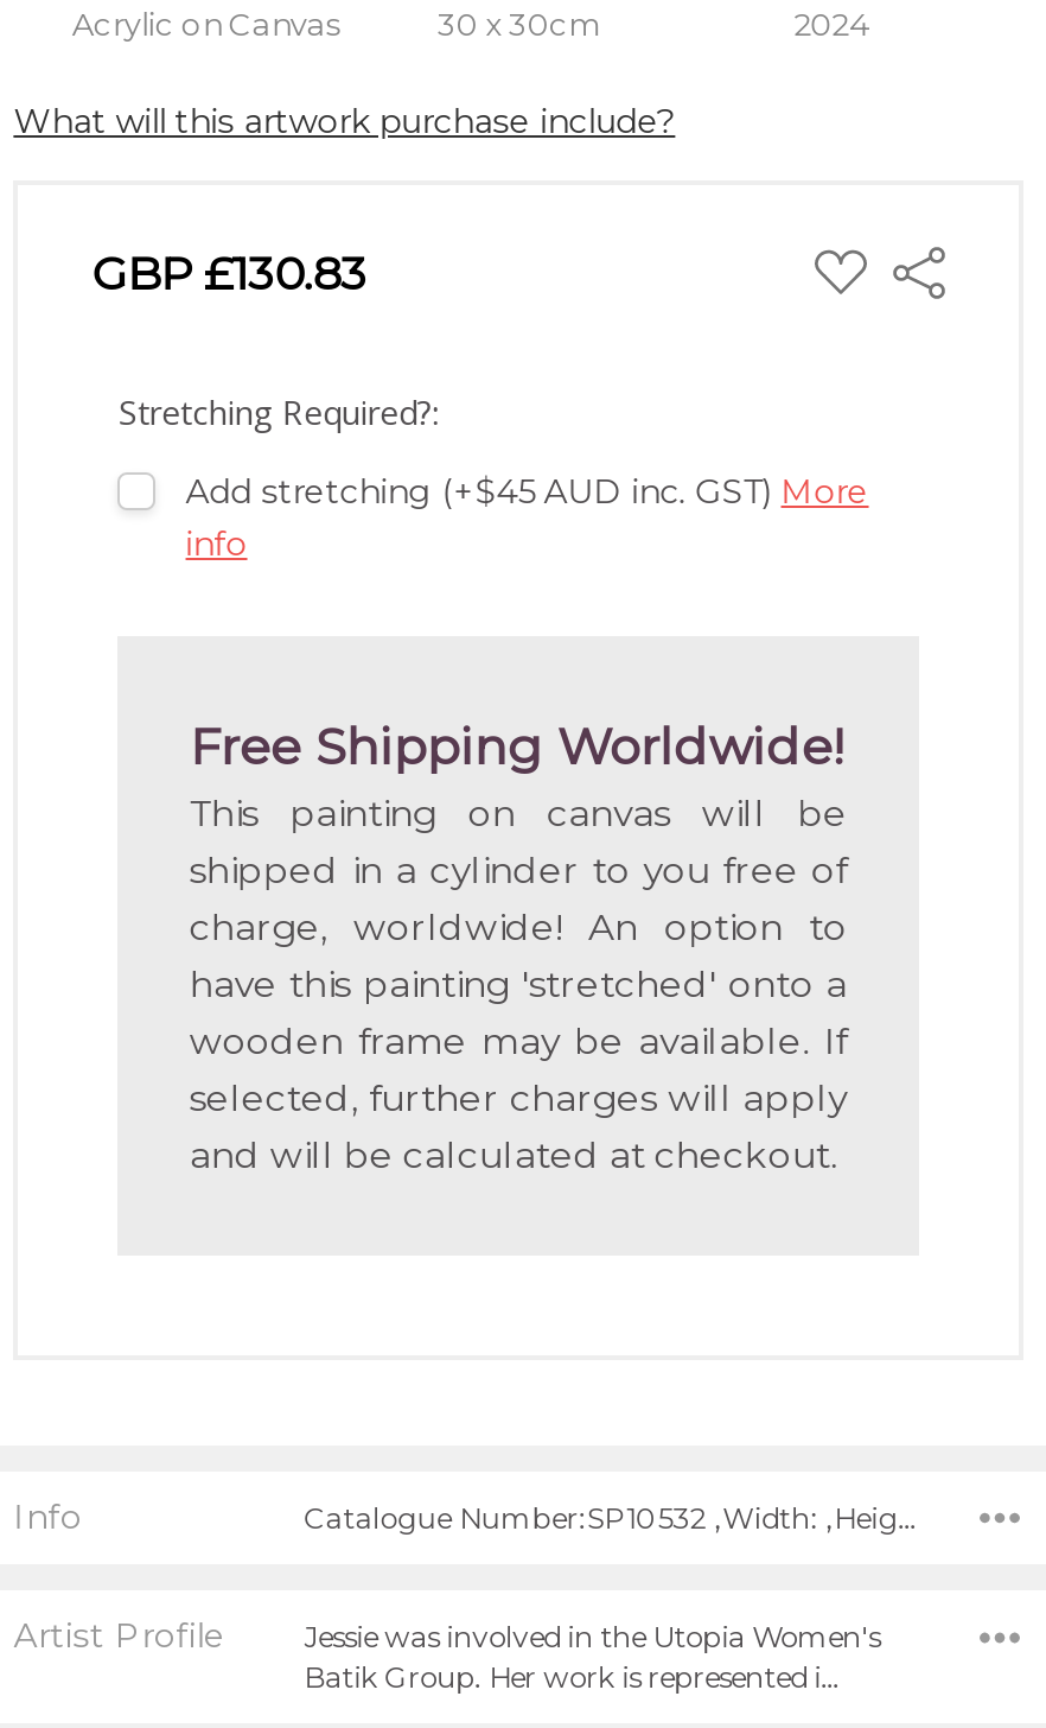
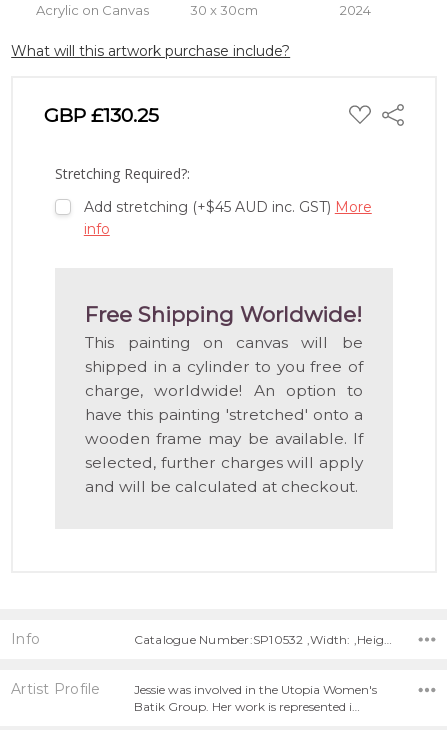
- GBP £130.83
+ GBP £130.25
